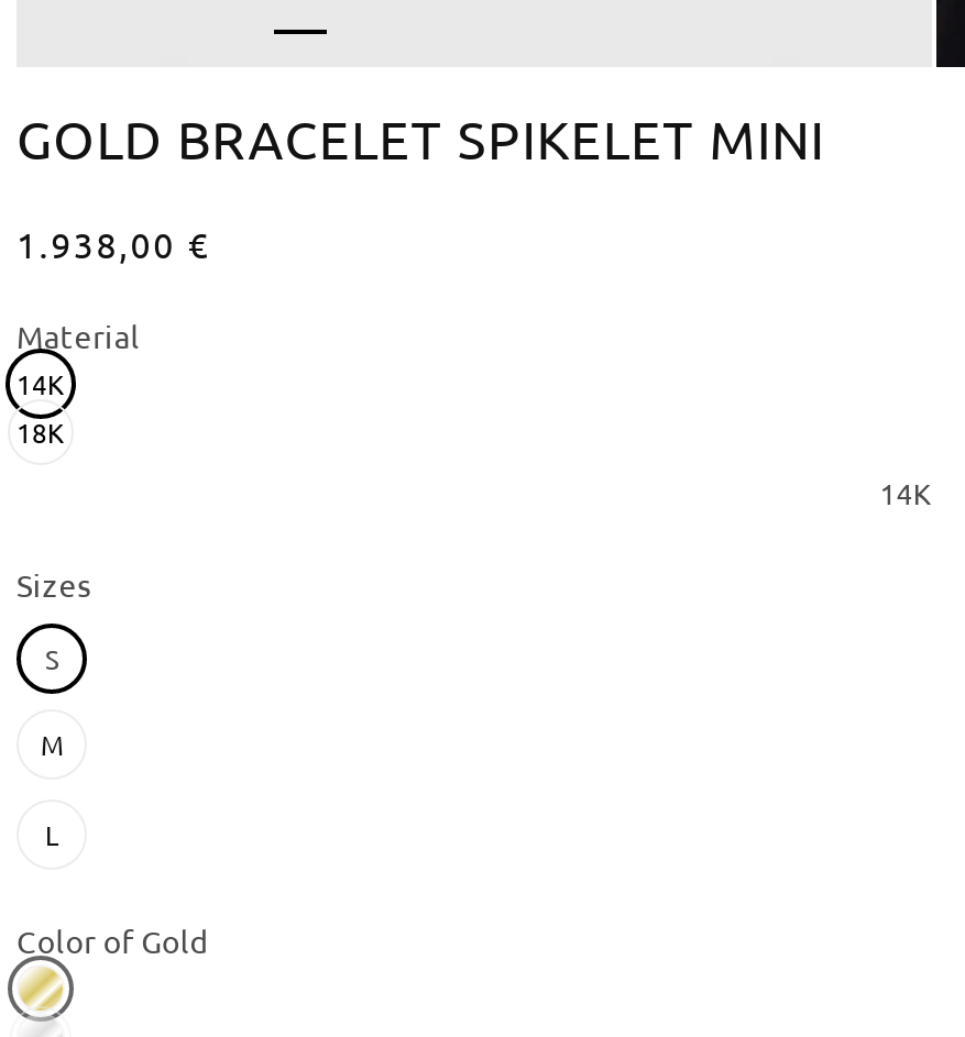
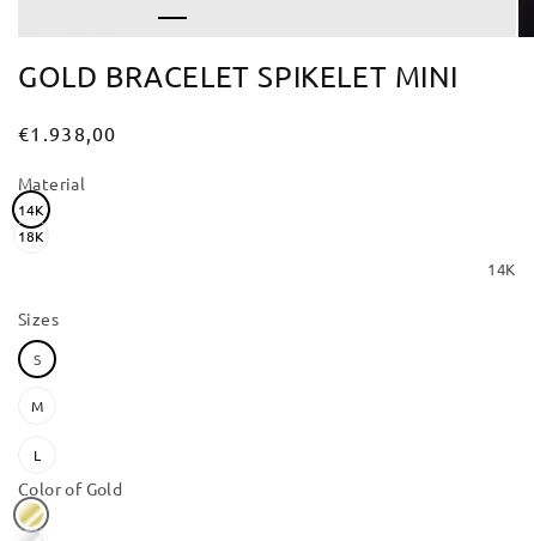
- 1.938,00 €
+ €1.938,00
